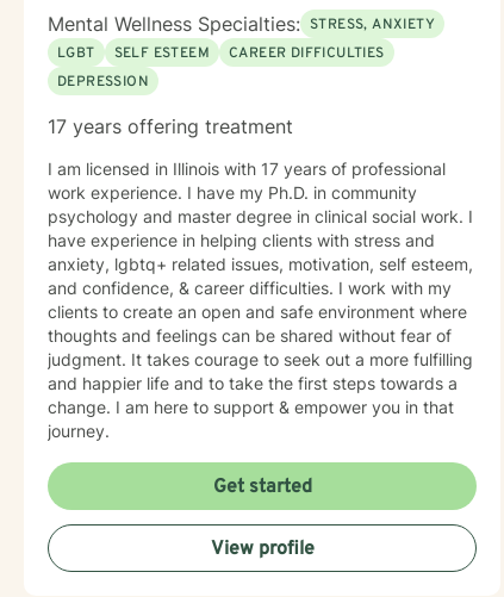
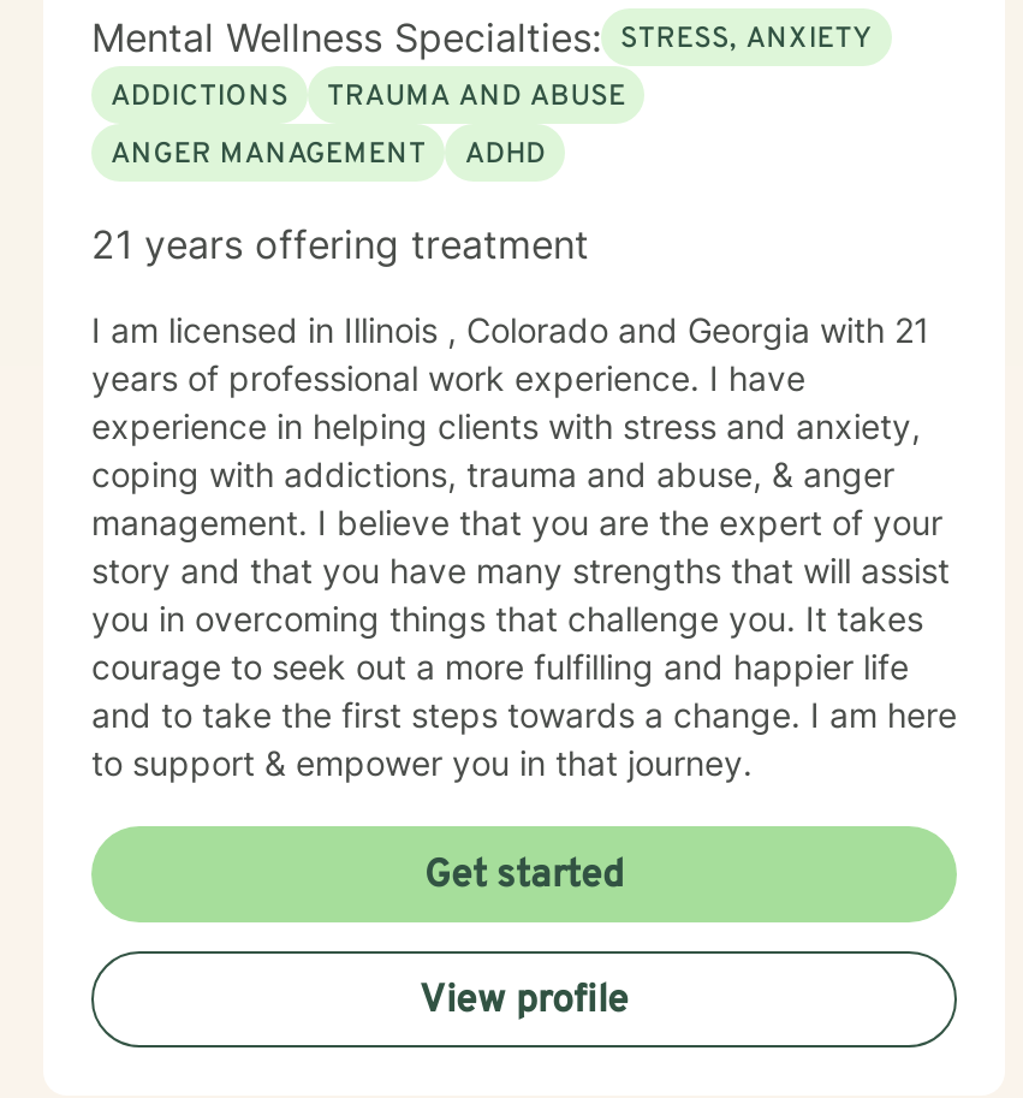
- LGBT
- SELF ESTEEM
- CAREER DIFFICULTIES
+ ADDICTIONS
+ TRAUMA AND ABUSE

- DEPRESSION
+ ANGER MANAGEMENT
+ ADHD

- 17 years offering treatment
+ 21 years offering treatment

- I am licensed in Illinois with 17 years of professional
- work experience. I have my Ph.D. in community
- psychology and master degree in clinical social work. I
- have experience in helping clients with stress and
- anxiety, lgbtq+ related issues, motivation, self esteem,
- and confidence, & career difficulties. I work with my
- clients to create an open and safe environment where
- thoughts and feelings can be shared without fear of
- judgment. It takes courage to seek out a more fulfilling
- and happier life and to take the first steps towards a
- change. I am here to support & empower you in that
- journey.
+ I am licensed in Illinois , Colorado and Georgia with 21
+ years of professional work experience. I have
+ experience in helping clients with stress and anxiety,
+ coping with addictions, trauma and abuse, & anger
+ management. I believe that you are the expert of your
+ story and that you have many strengths that will assist
+ you in overcoming things that challenge you. It takes
+ courage to seek out a more fulfilling and happier life
+ and to take the first steps towards a change. I am here
+ to support & empower you in that journey.
